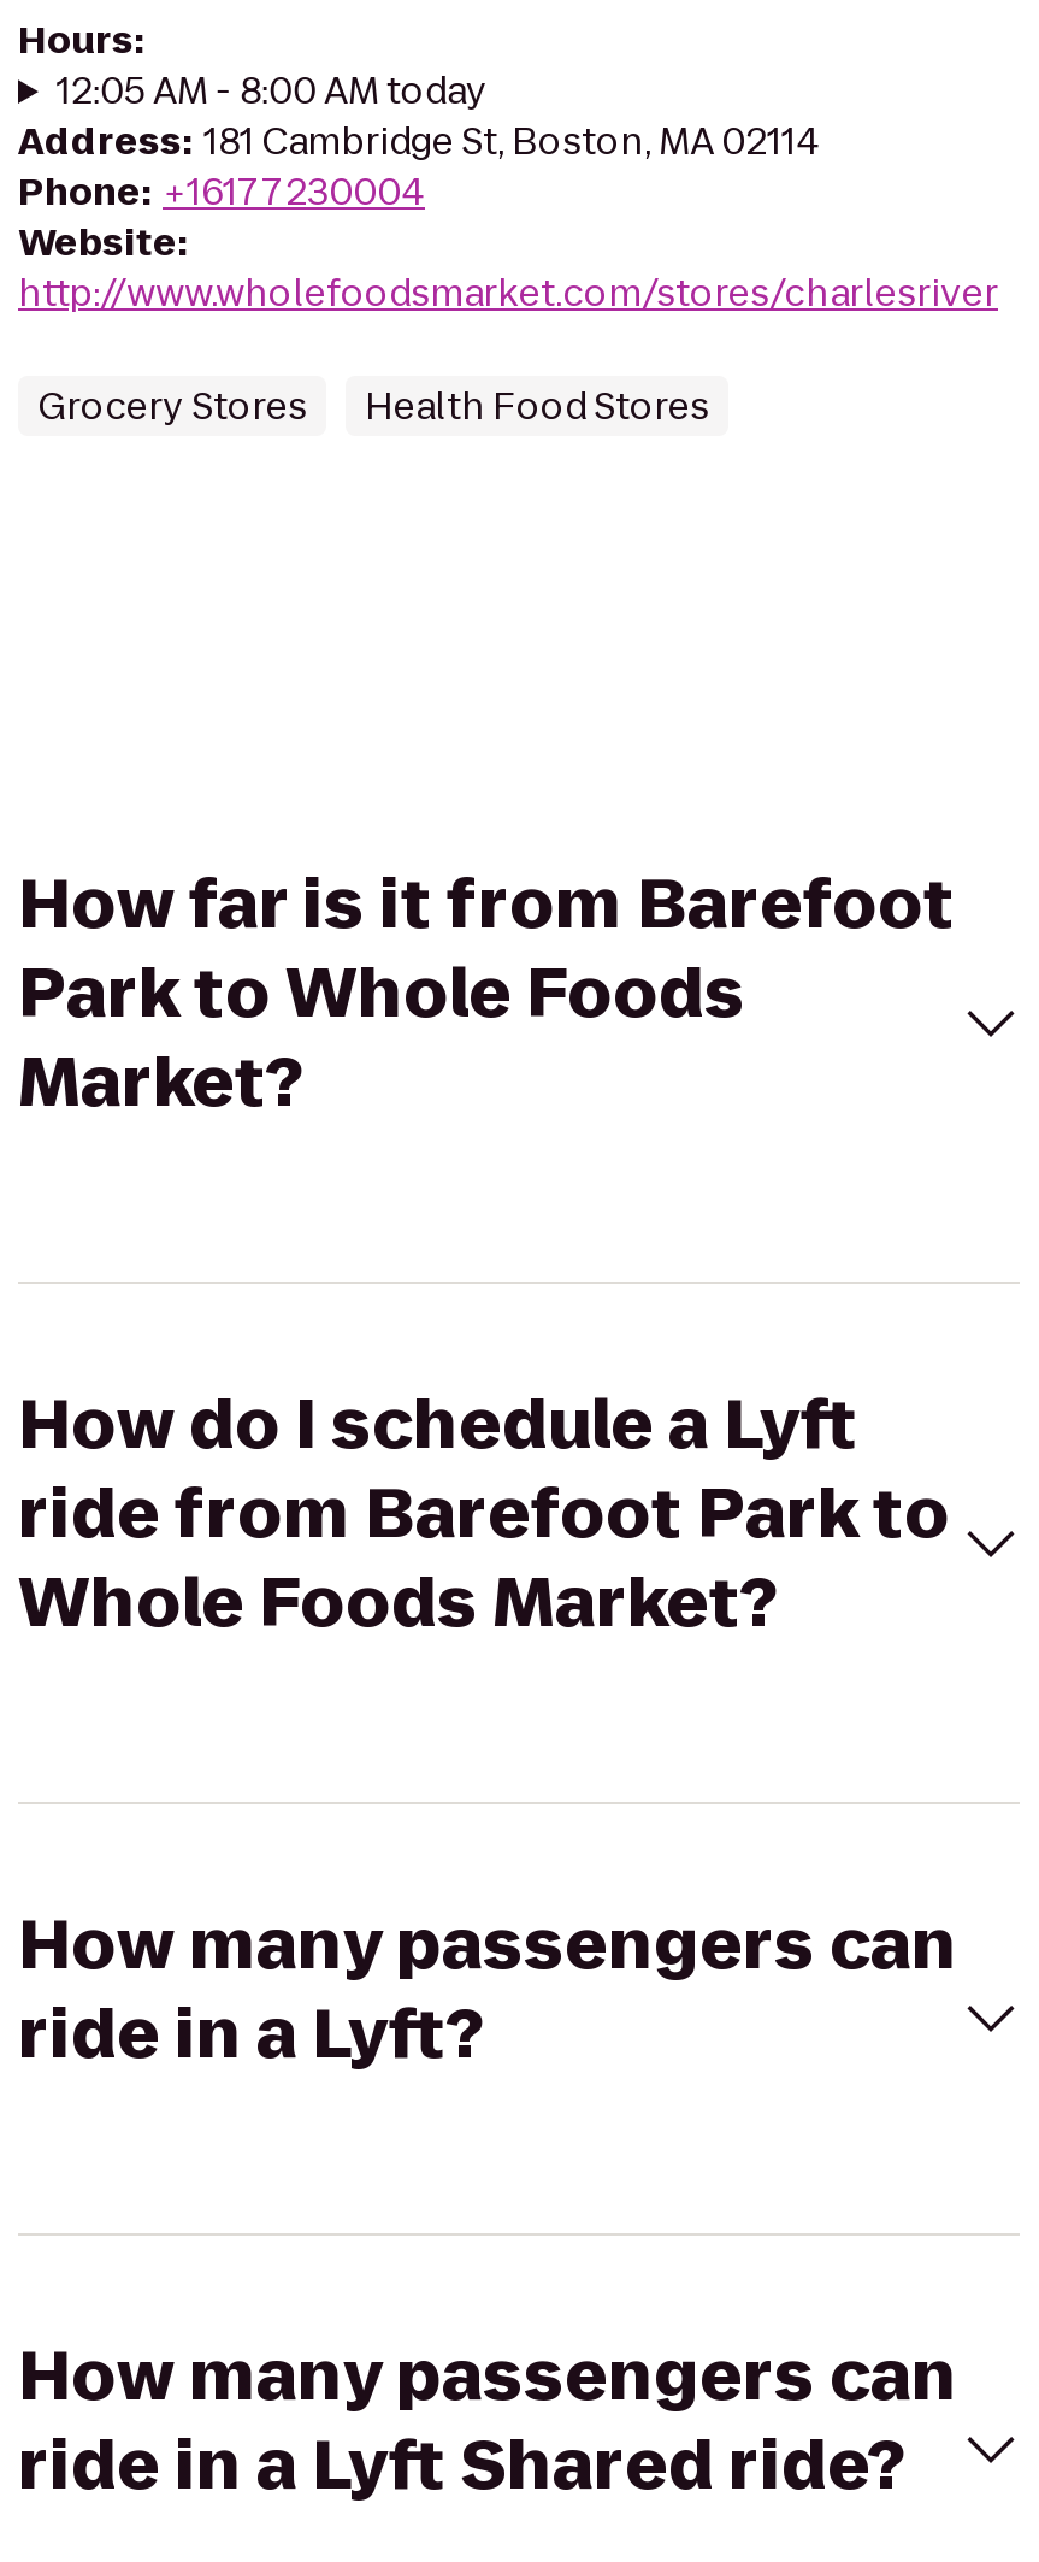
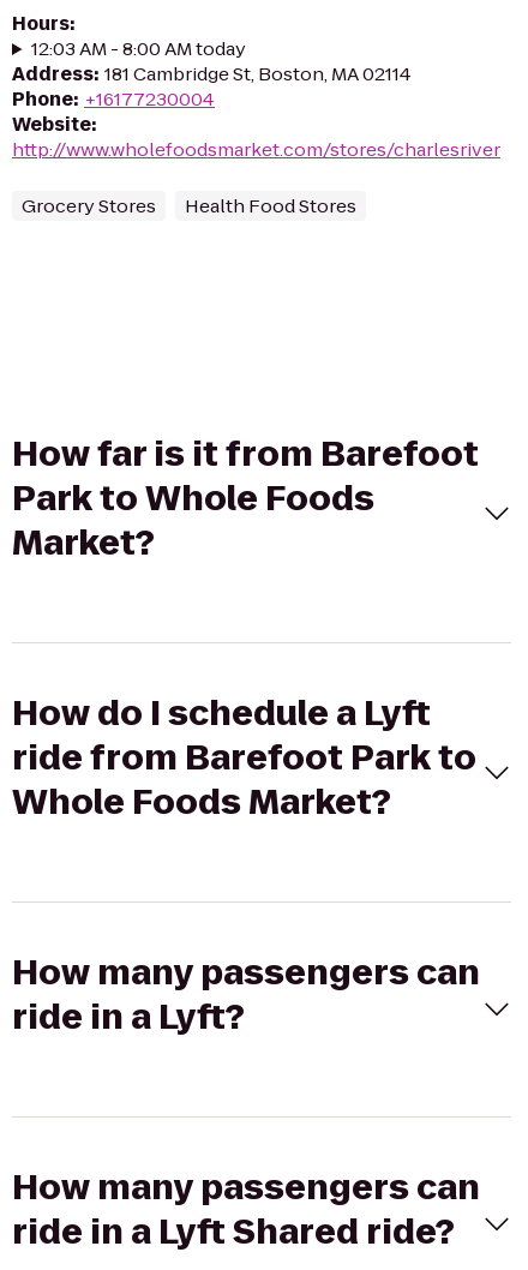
- 12:05 AM - 8:00 AM today
+ 12:03 AM - 8:00 AM today
